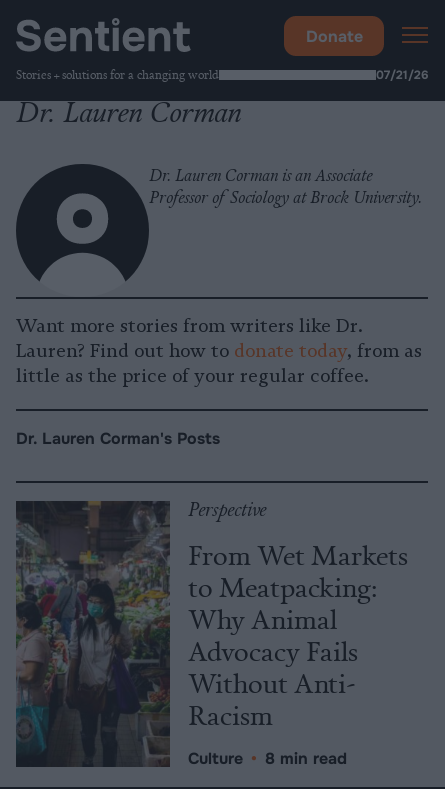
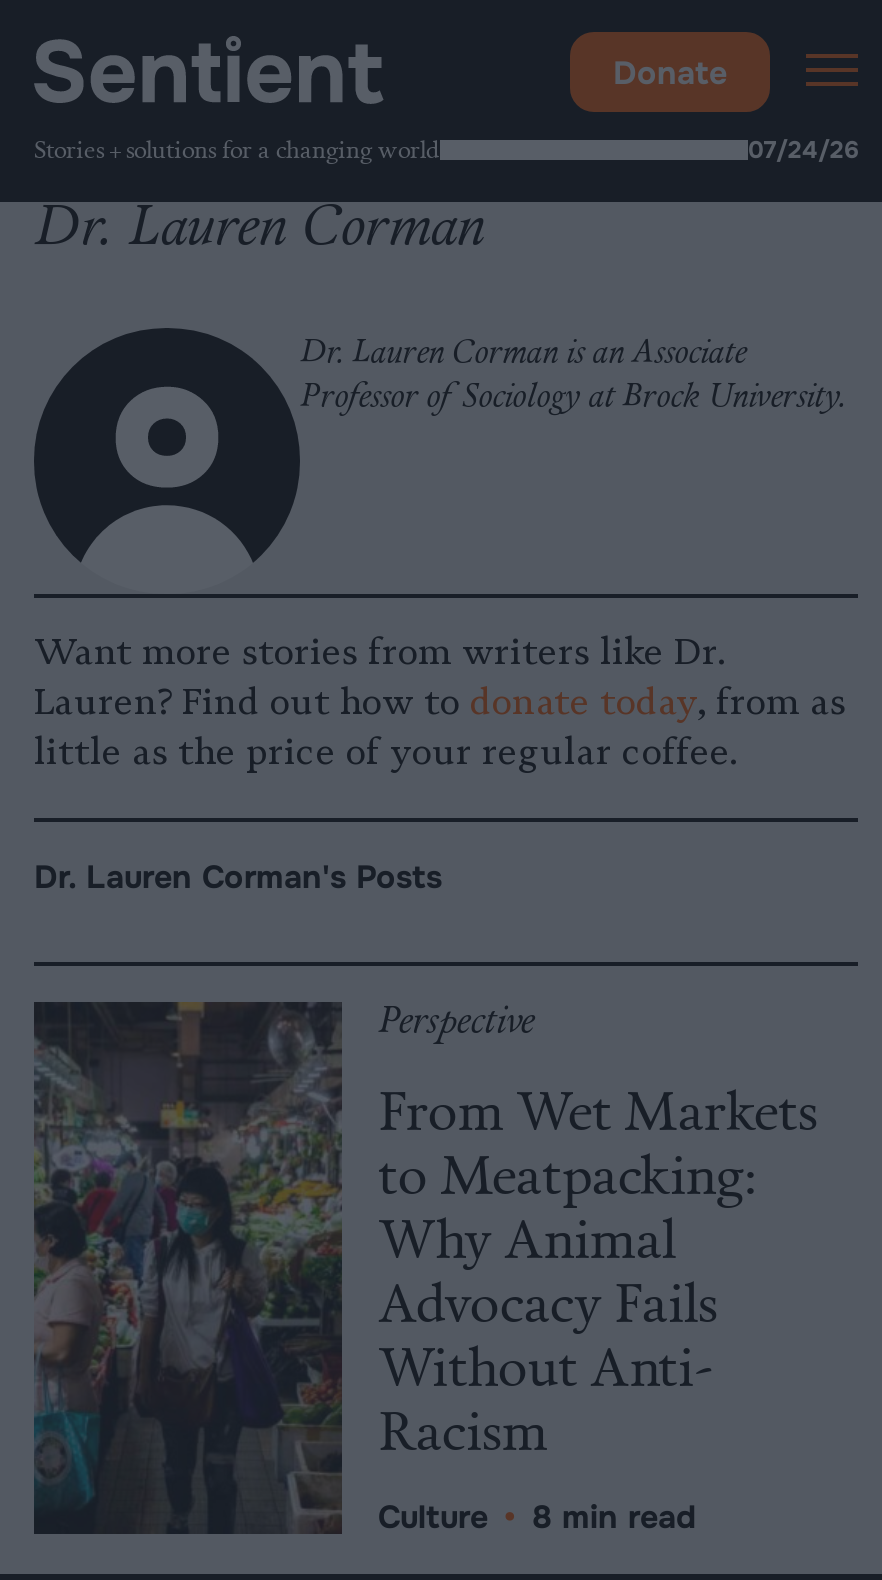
- 07/21/26
+ 07/24/26
